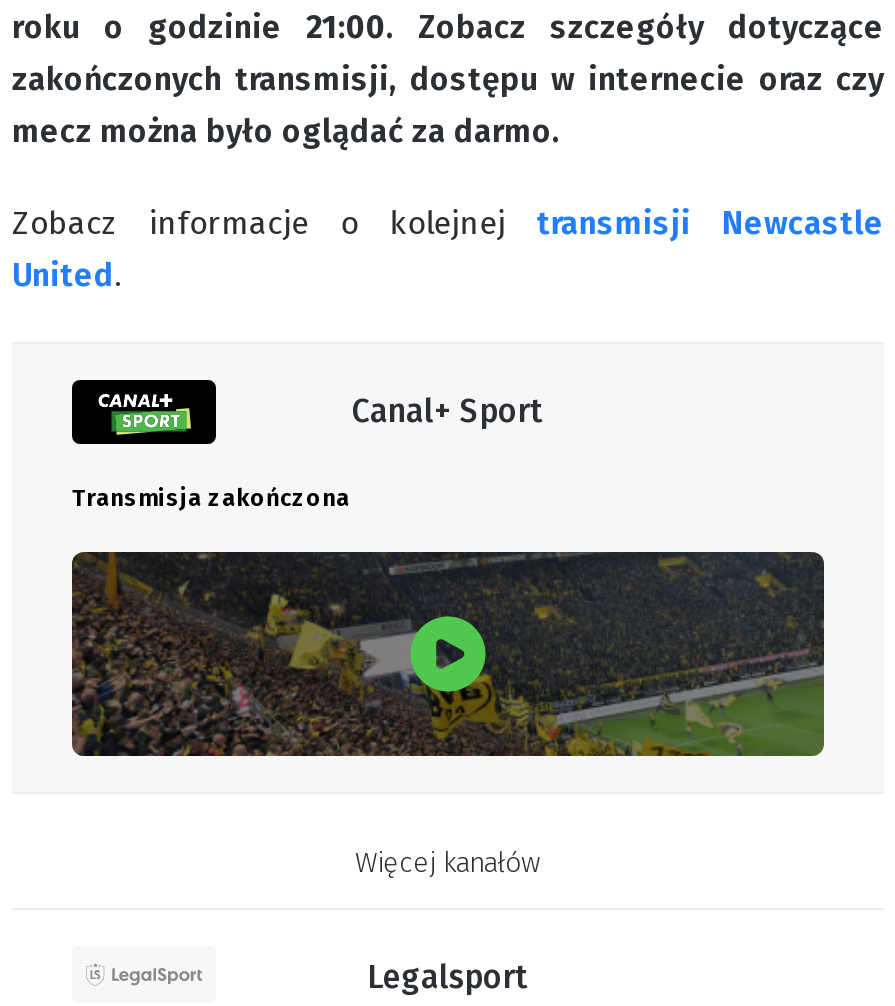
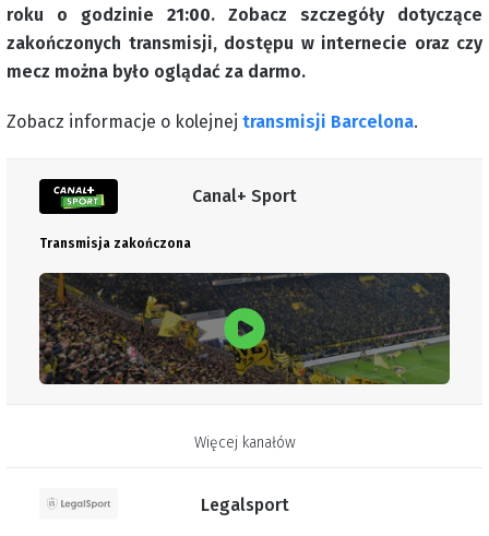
- Zobacz informacje o kolejnej transmisji Newcastle
- United.
+ Zobacz informacje o kolejnej transmisji Barcelona.
